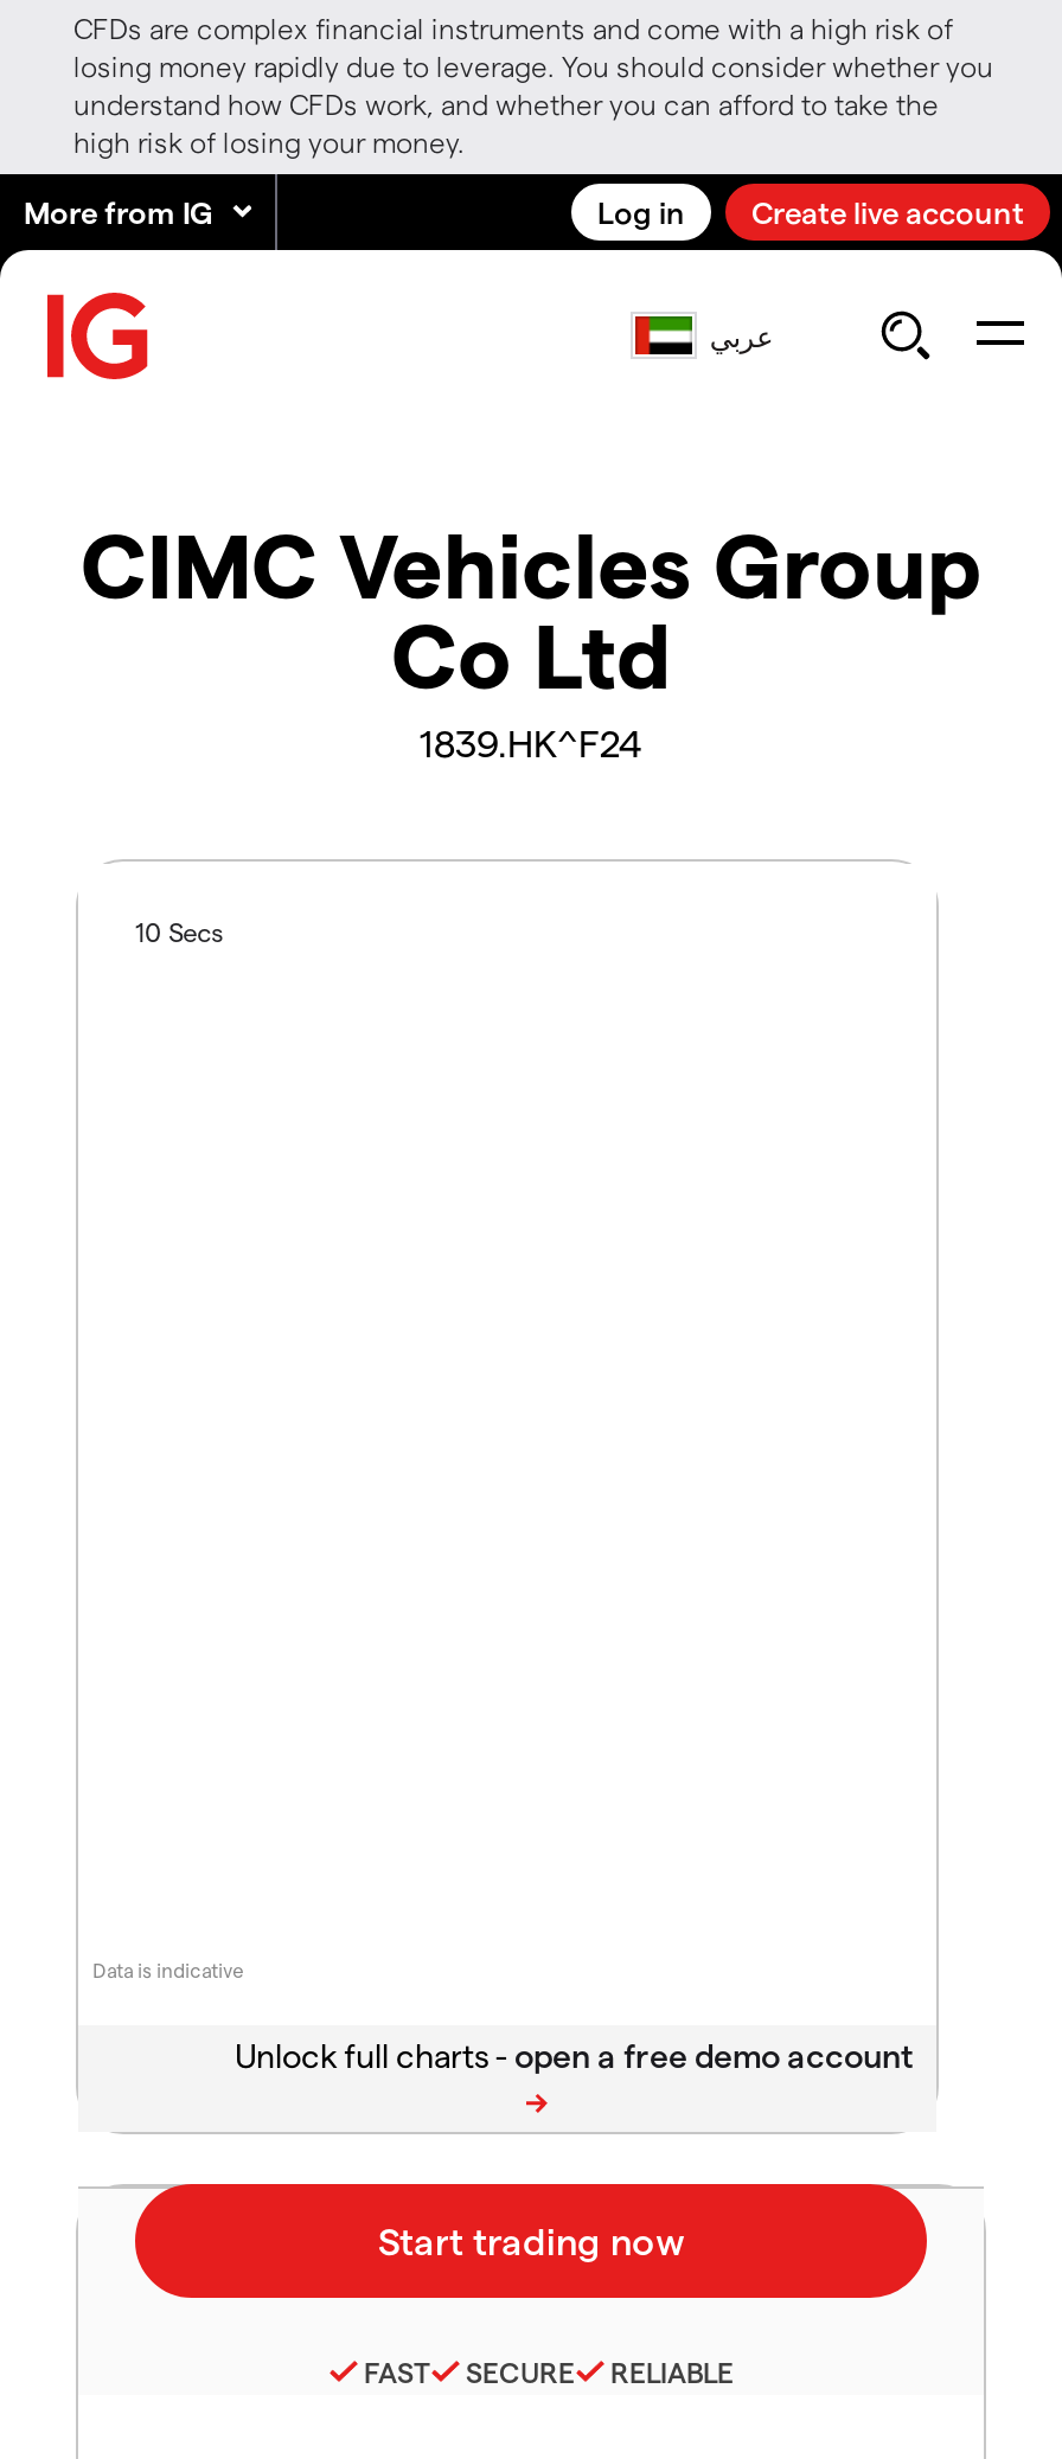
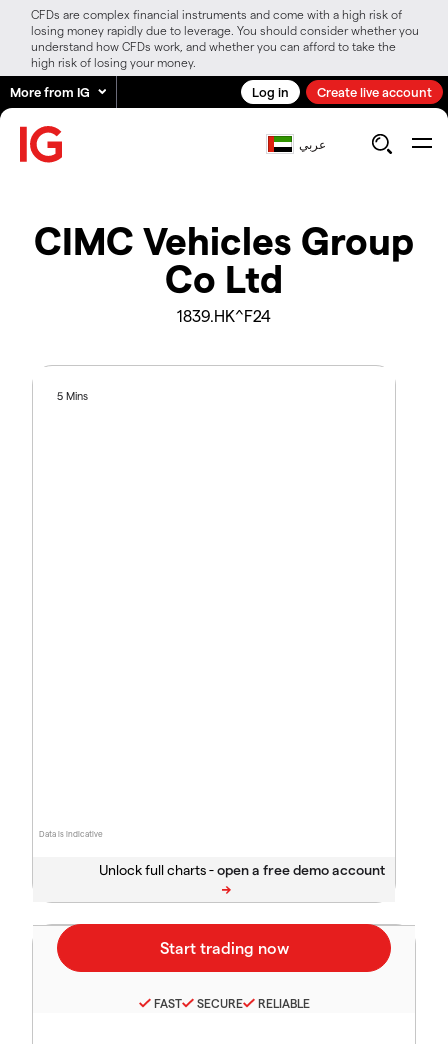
- 10 Secs
+ 5 Mins
